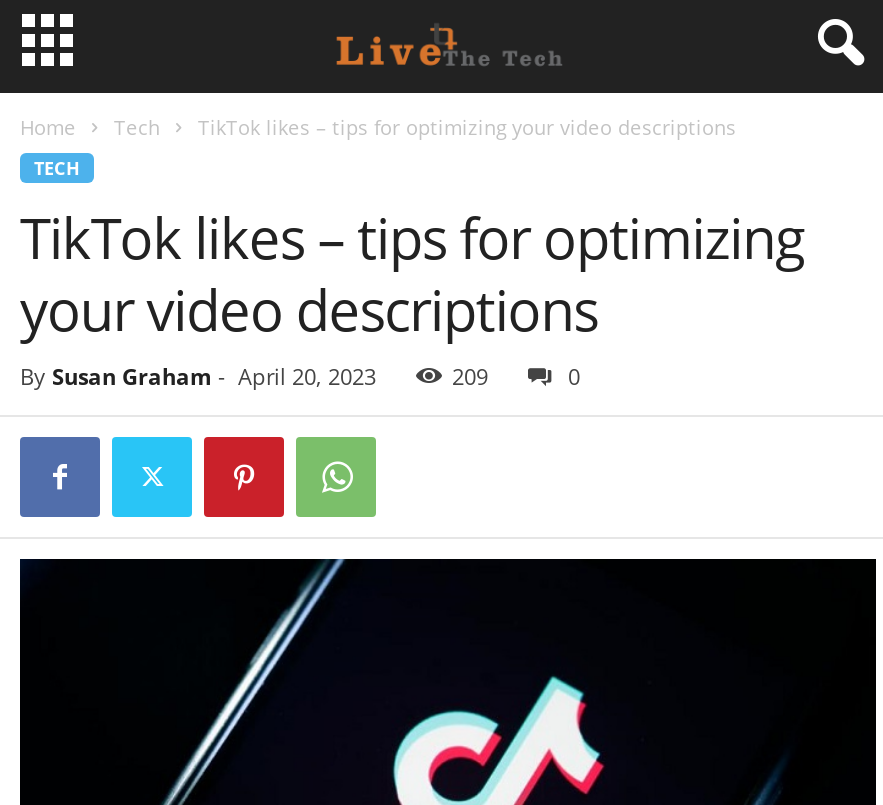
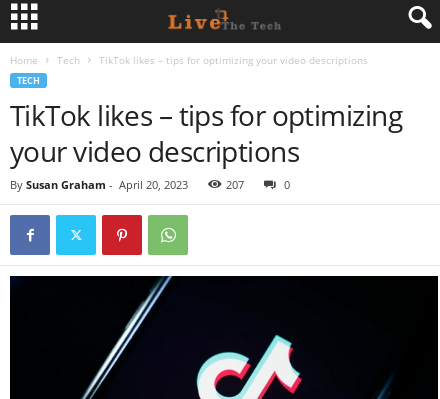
- 209
+ 207
